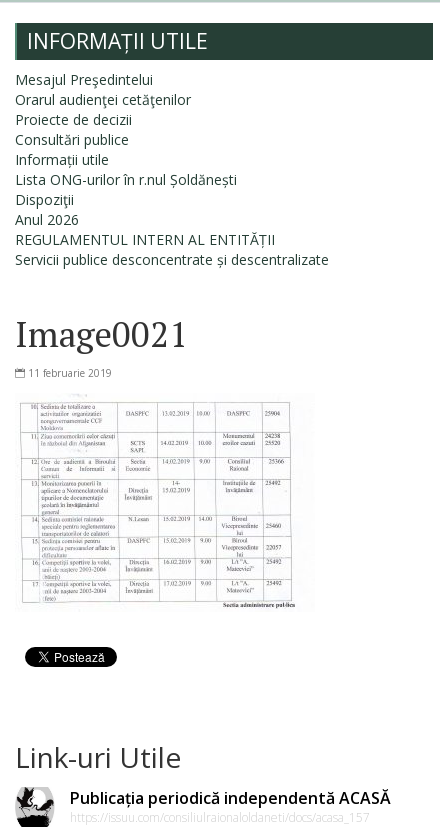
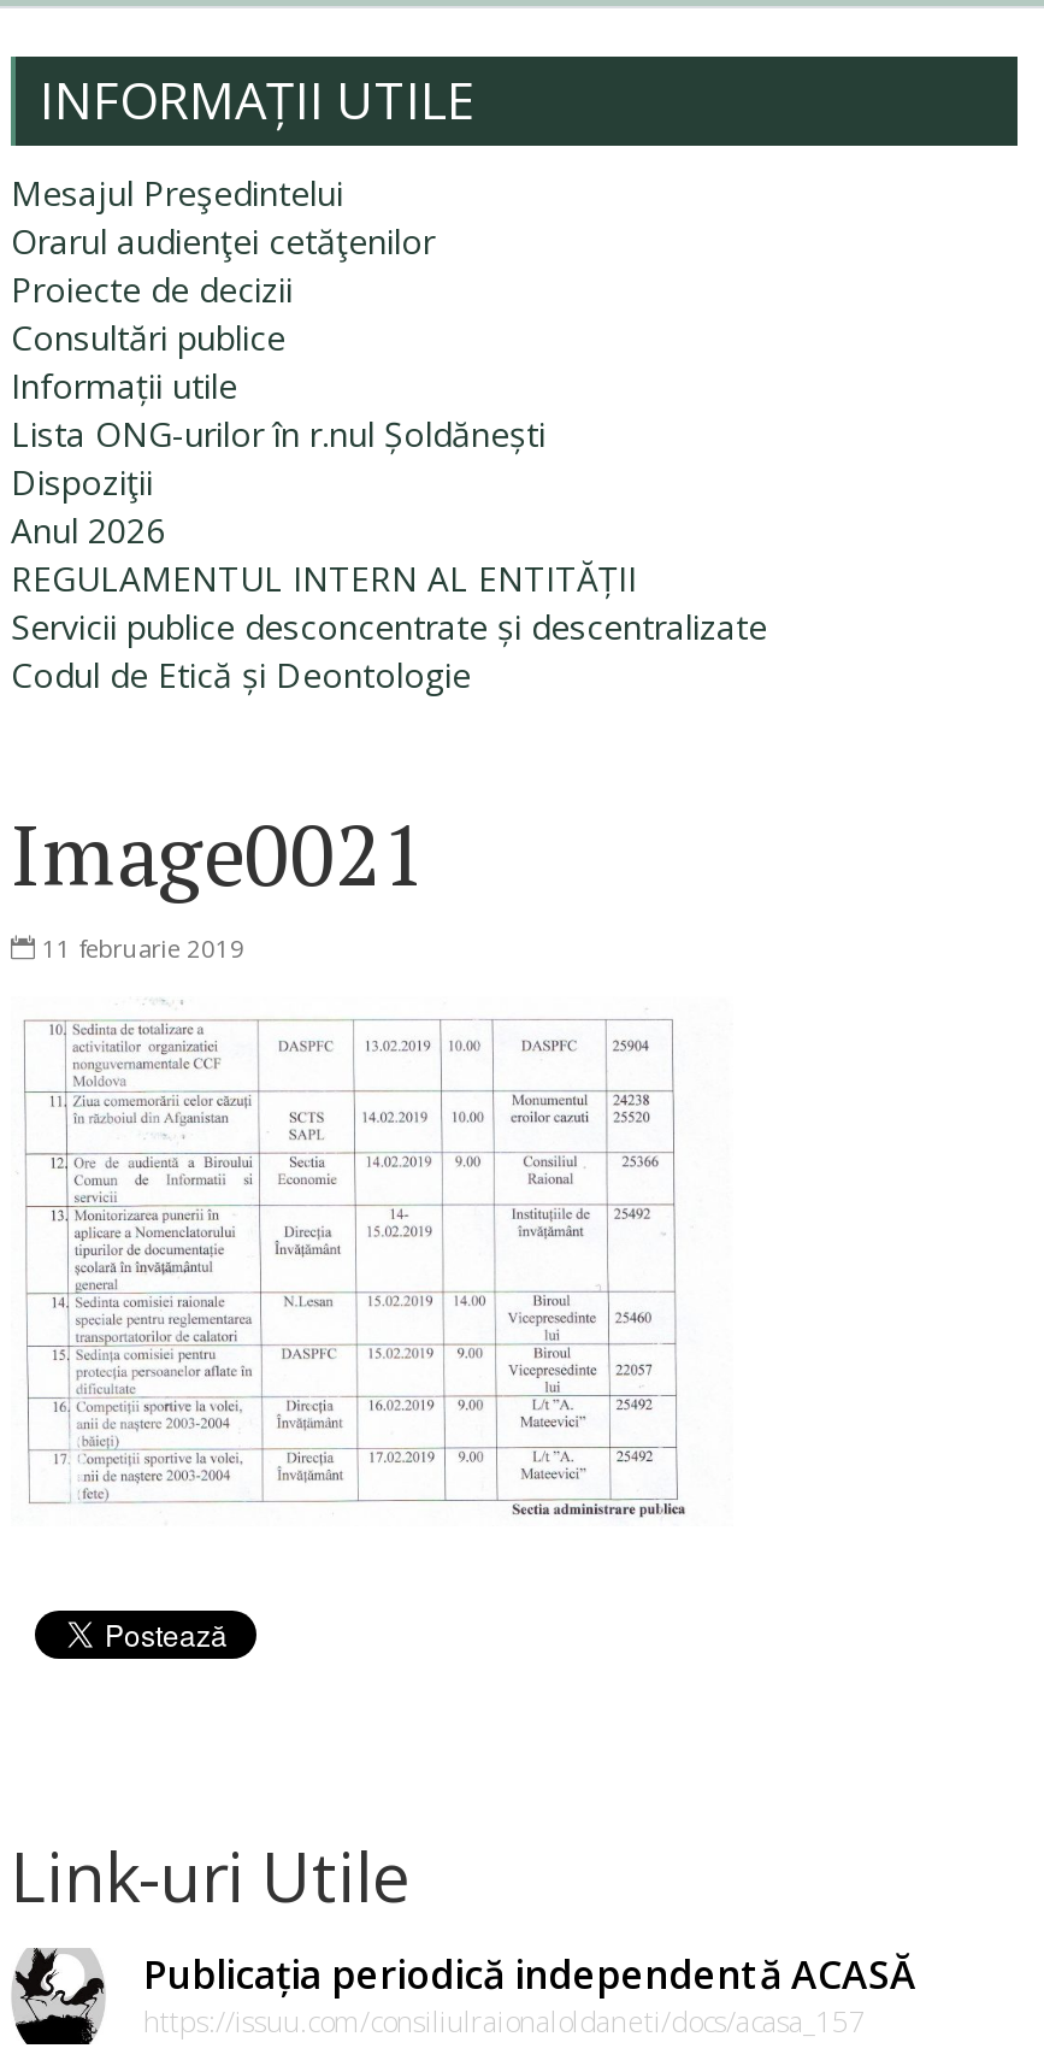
+ Codul de Etică și Deontologie
